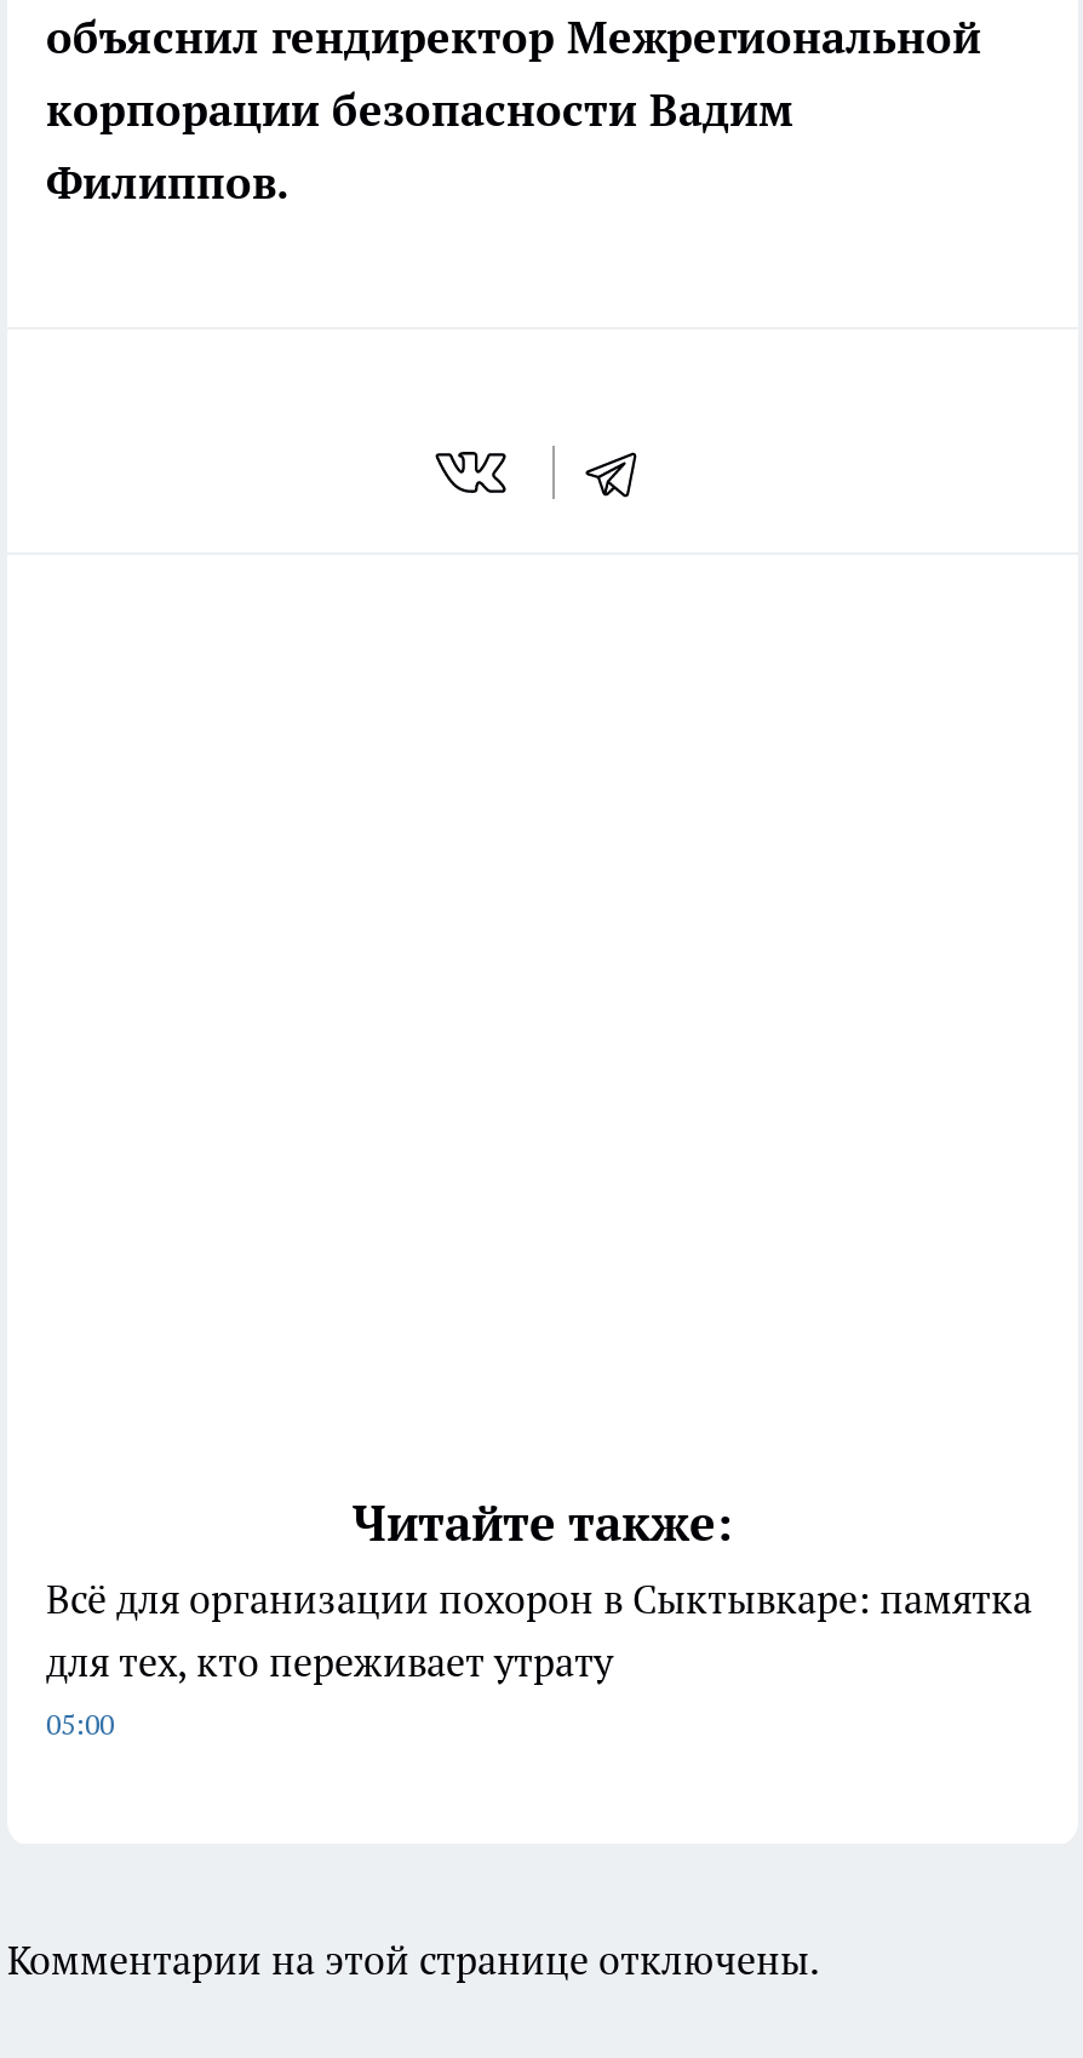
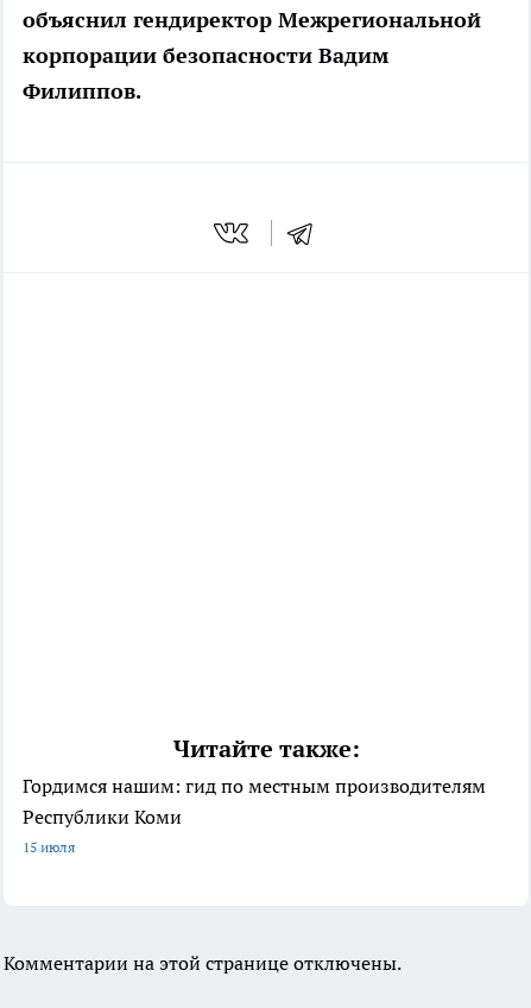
- Всё для организации похорон в Сыктывкаре: памятка
- для тех, кто переживает утрату
- 05:00
+ Гордимся нашим: гид по местным производителям
+ Республики Коми
+ 15 июля
